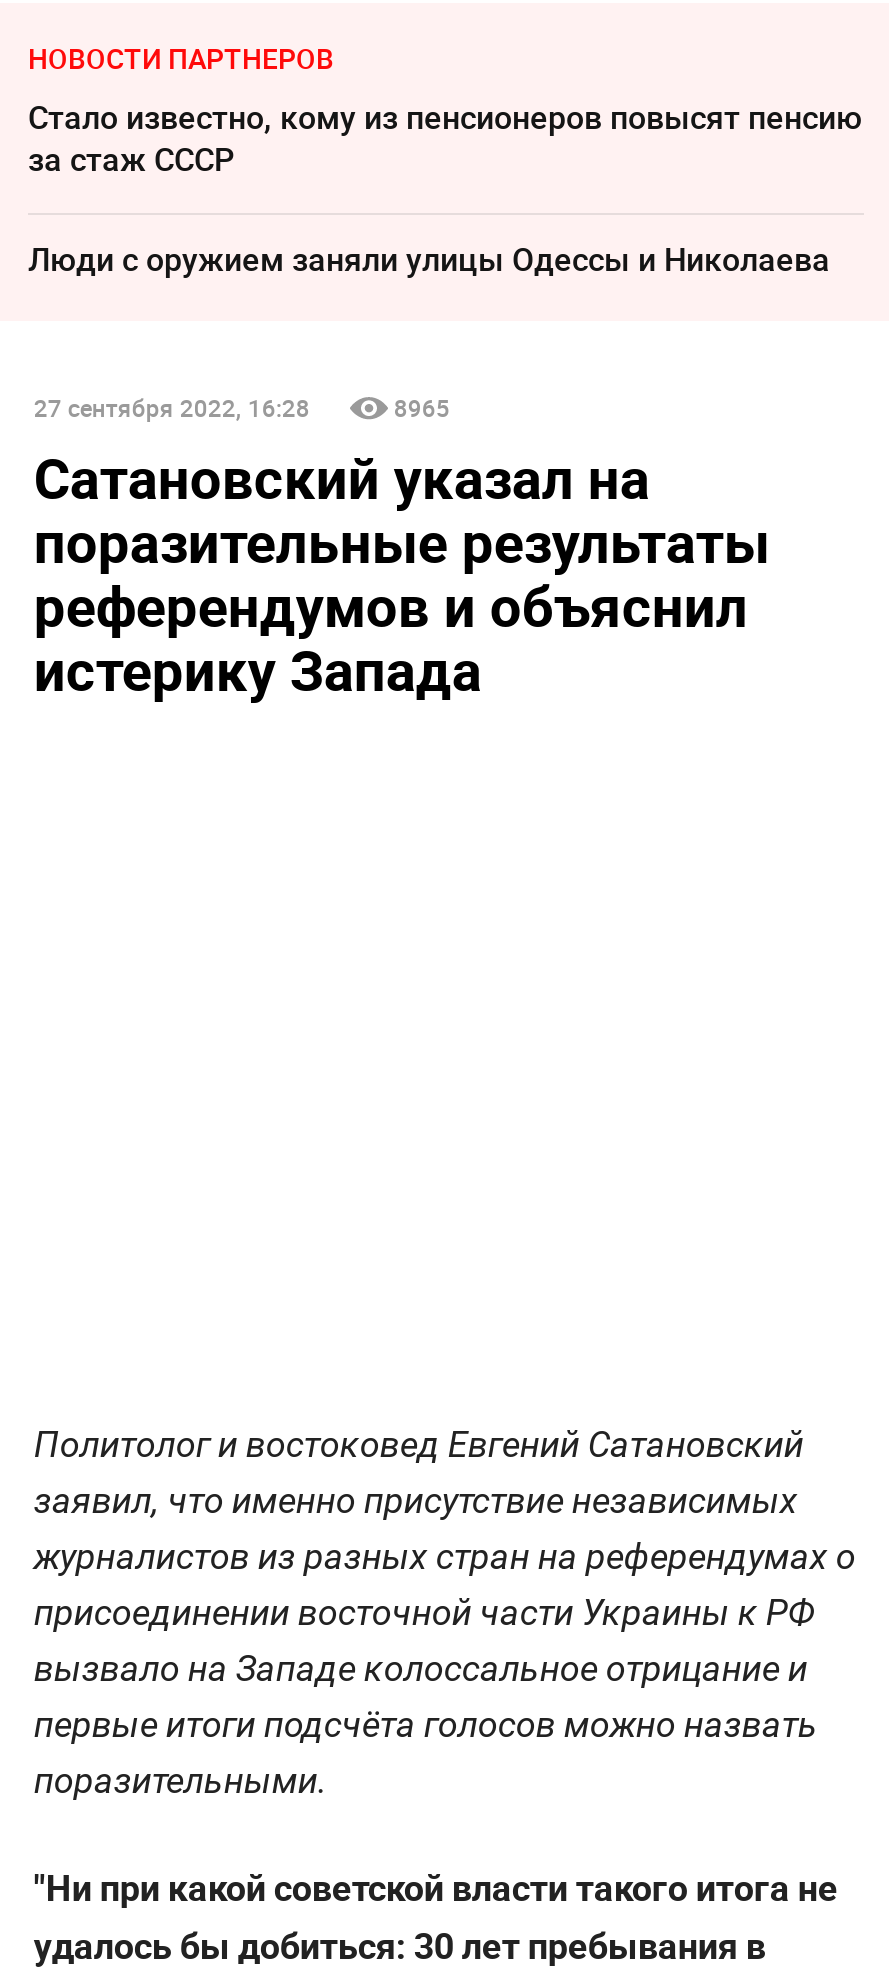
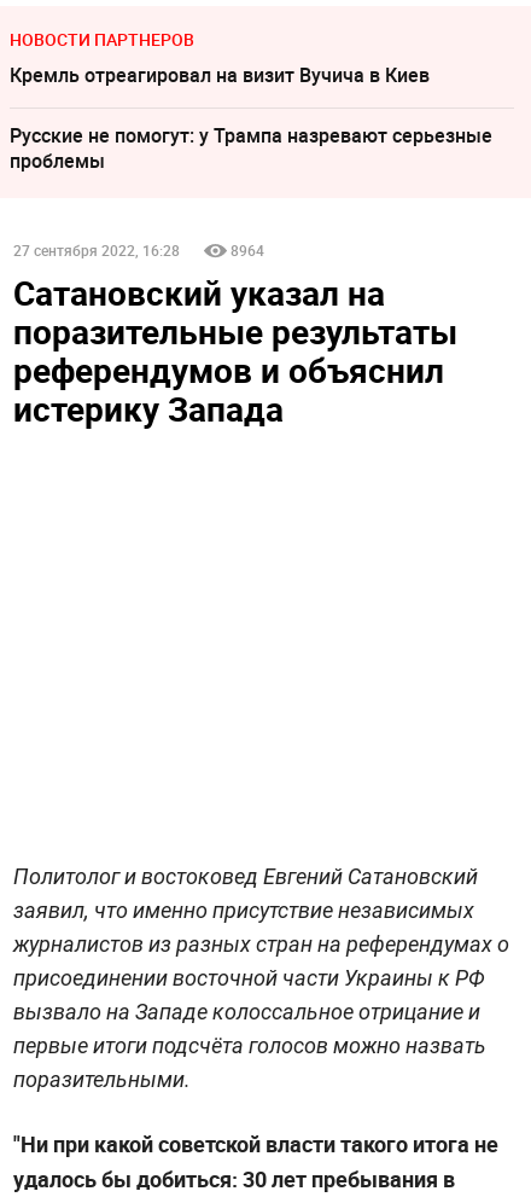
- Стало известно, кому из пенсионеров повысят пенсию
- за стаж СССР
+ Кремль отреагировал на визит Вучича в Киев

- Люди с оружием заняли улицы Одессы и Николаева
+ Русские не помогут: у Трампа назревают серьезные
+ проблемы

- 8965
+ 8964
